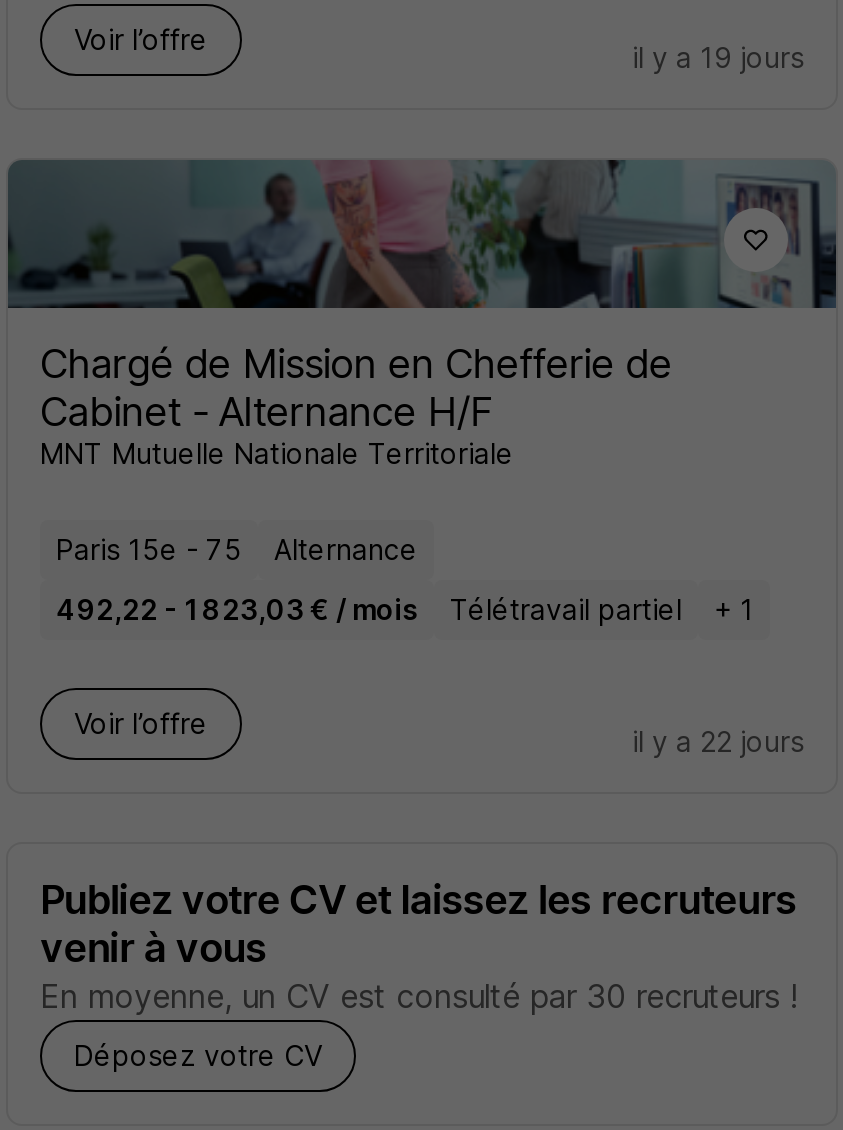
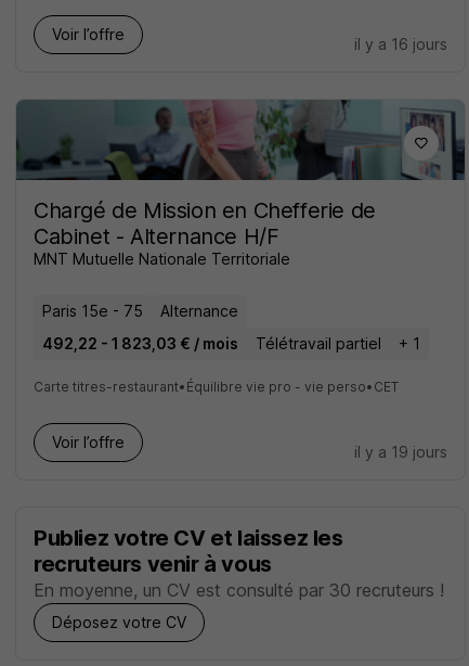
- il y a 19 jours
+ il y a 16 jours

+ Carte titres-restaurant• Équilibre vie pro - vie perso• CET

- il y a 22 jours
+ il y a 19 jours
